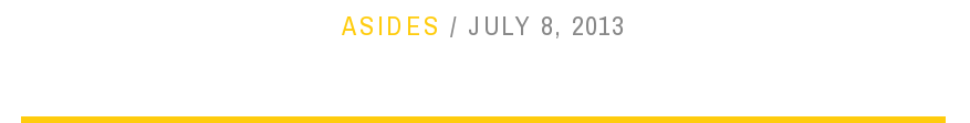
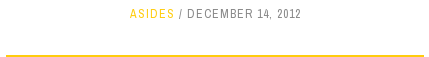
- ASIDES JULY 8, 2013
+ ASIDES DECEMBER 14, 2012
